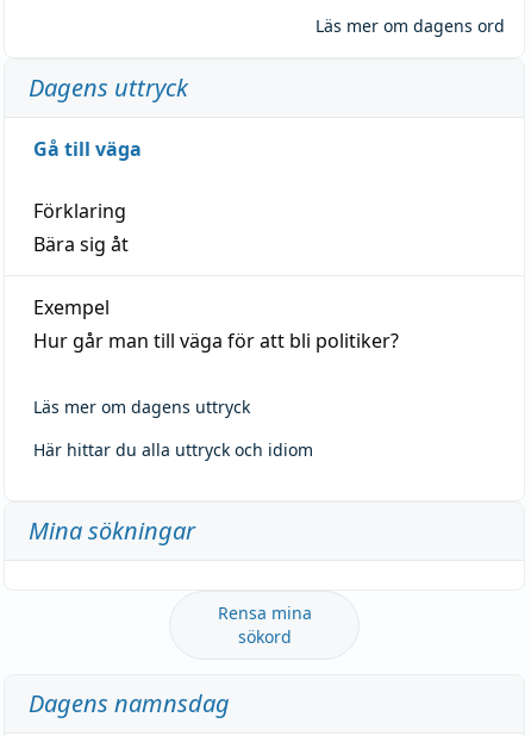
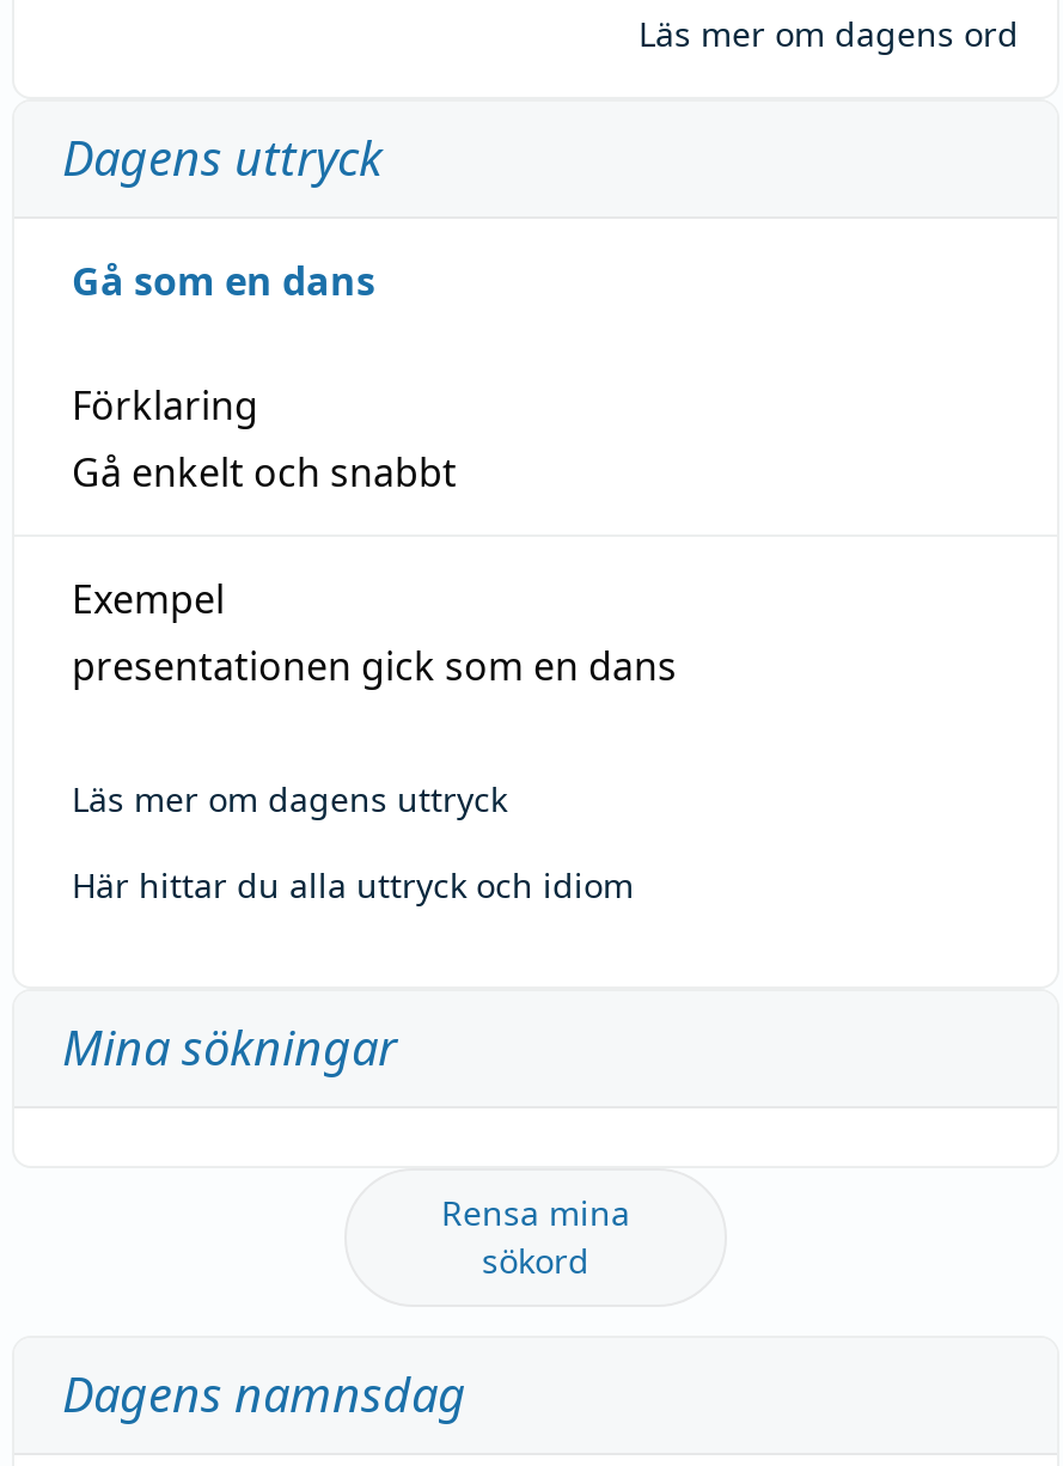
- Gå till väga
+ Gå som en dans

- Bära sig åt
+ Gå enkelt och snabbt

- Hur går man till väga för att bli politiker?
+ presentationen gick som en dans
